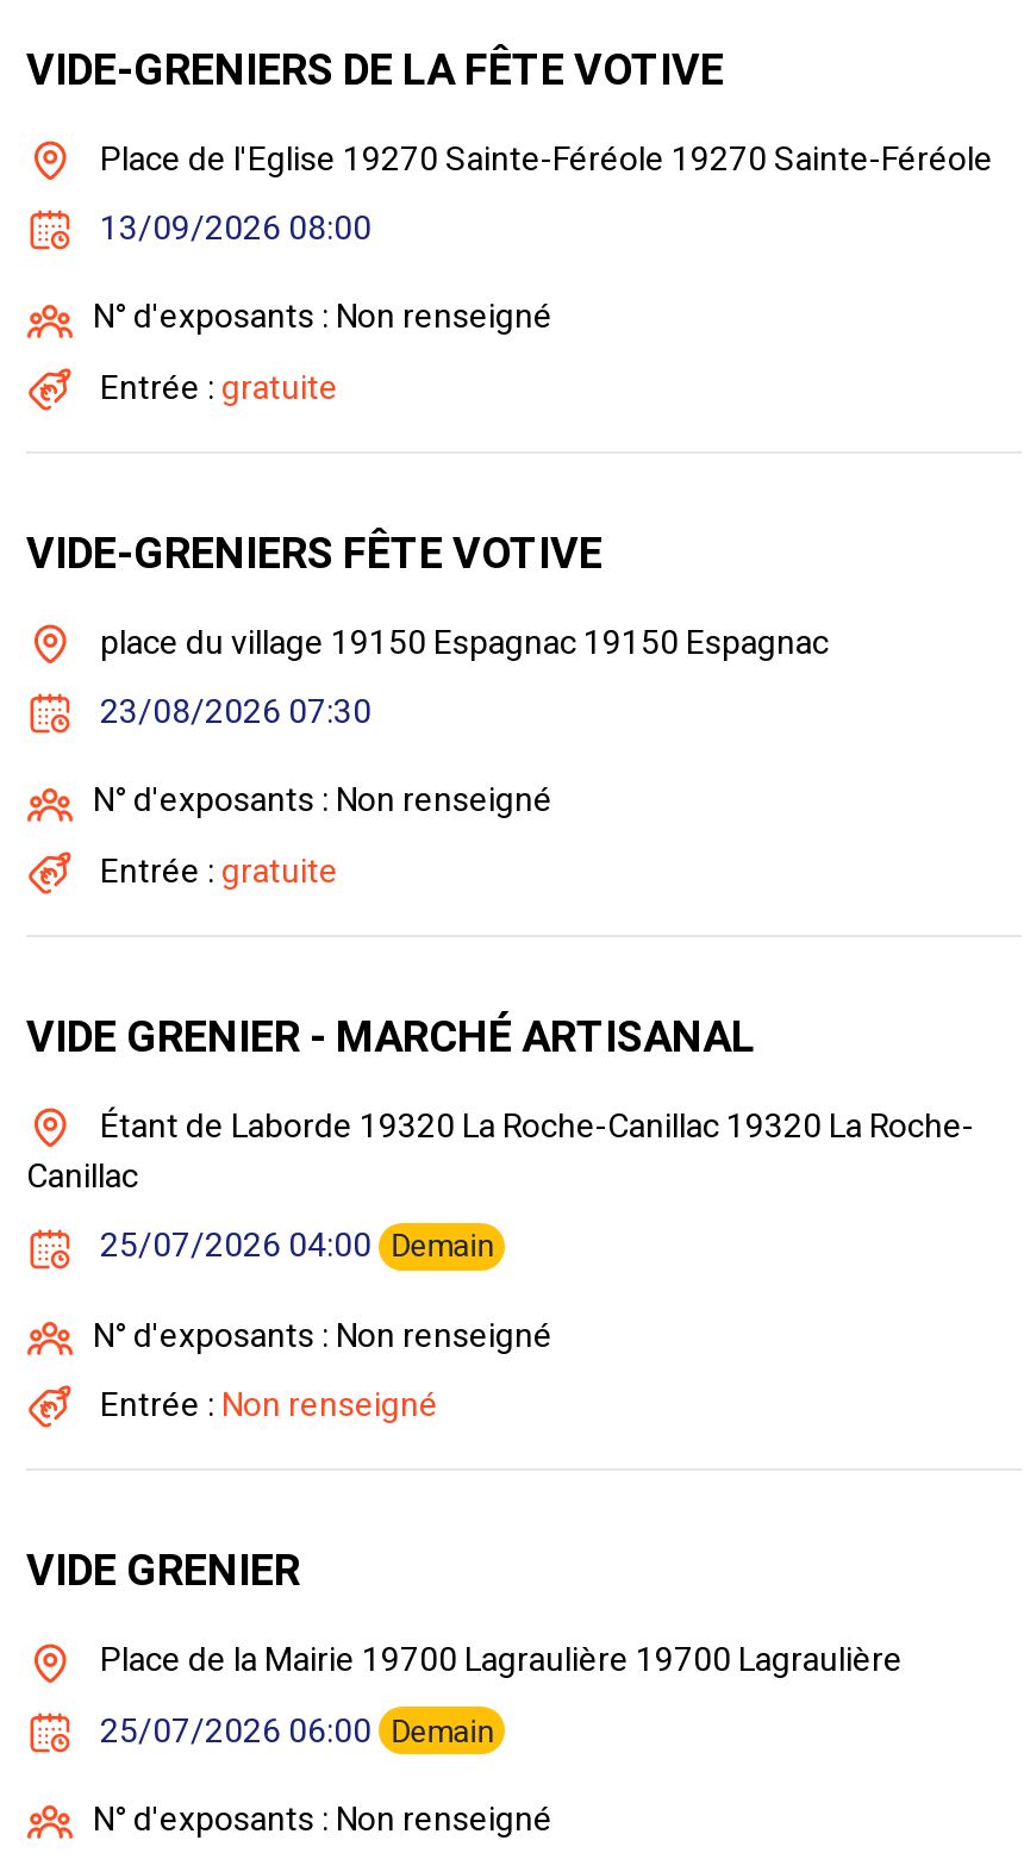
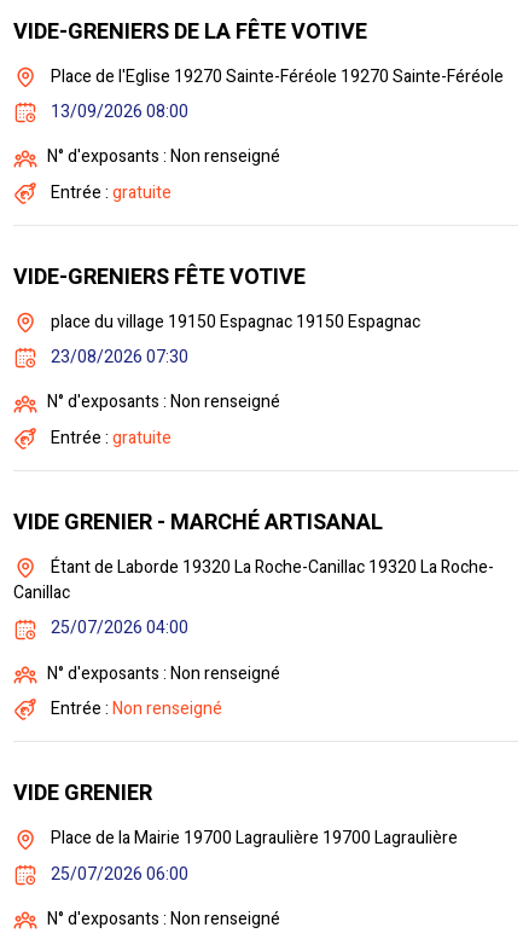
- 25/07/2026 04:00 Demain
+ 25/07/2026 04:00

- 25/07/2026 06:00 Demain
+ 25/07/2026 06:00
